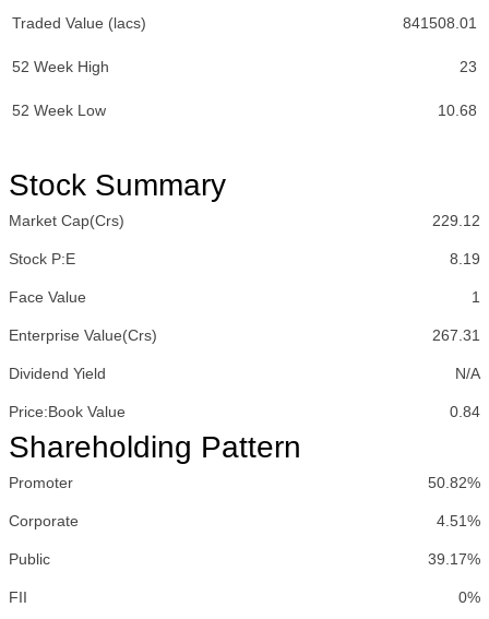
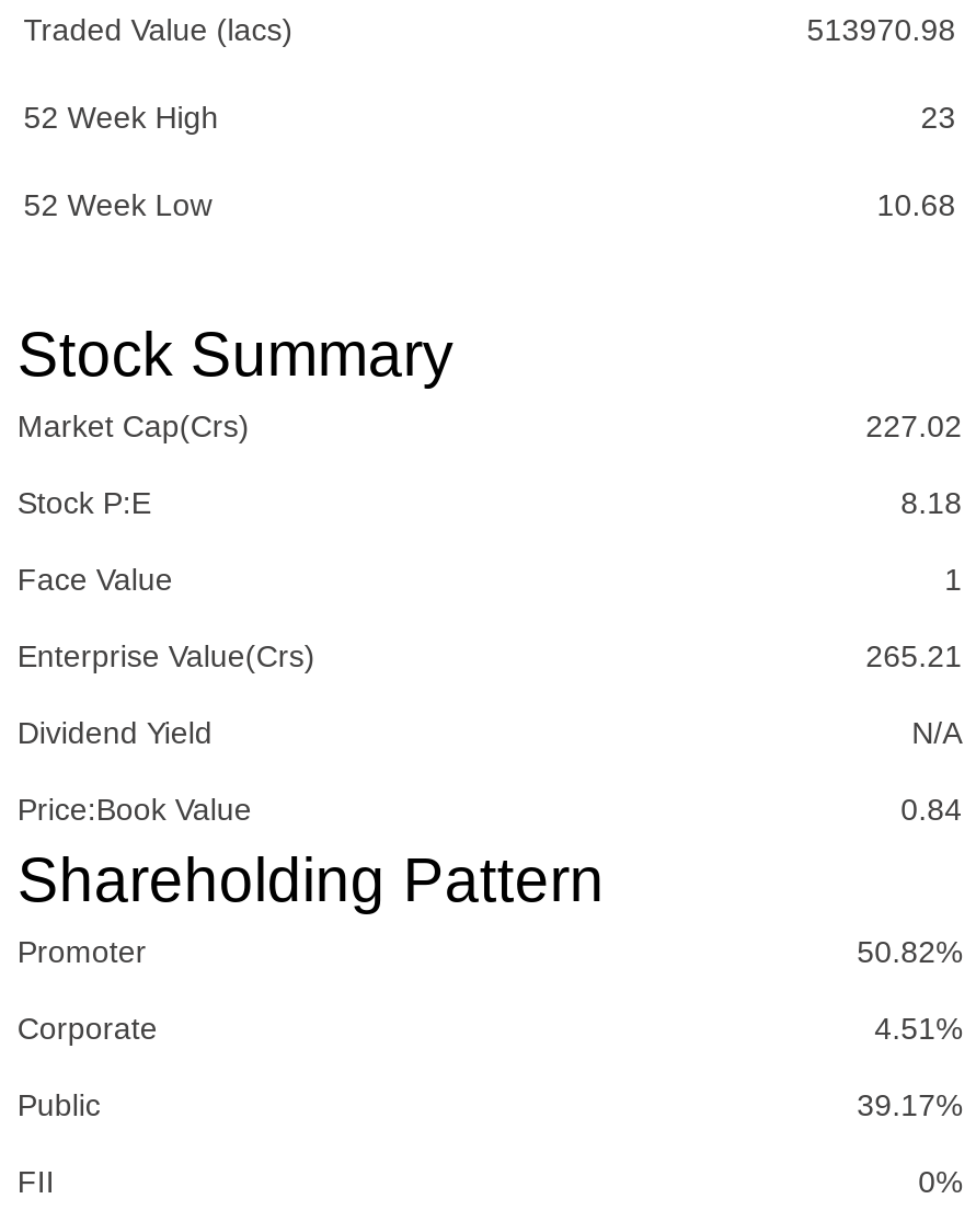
- 841508.01
+ 513970.98

- 229.12
+ 227.02

- 8.19
+ 8.18

- 267.31
+ 265.21
